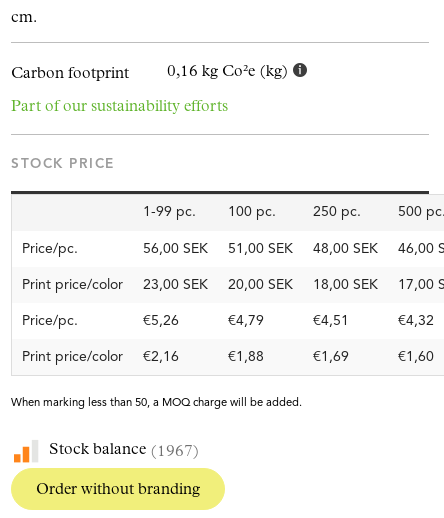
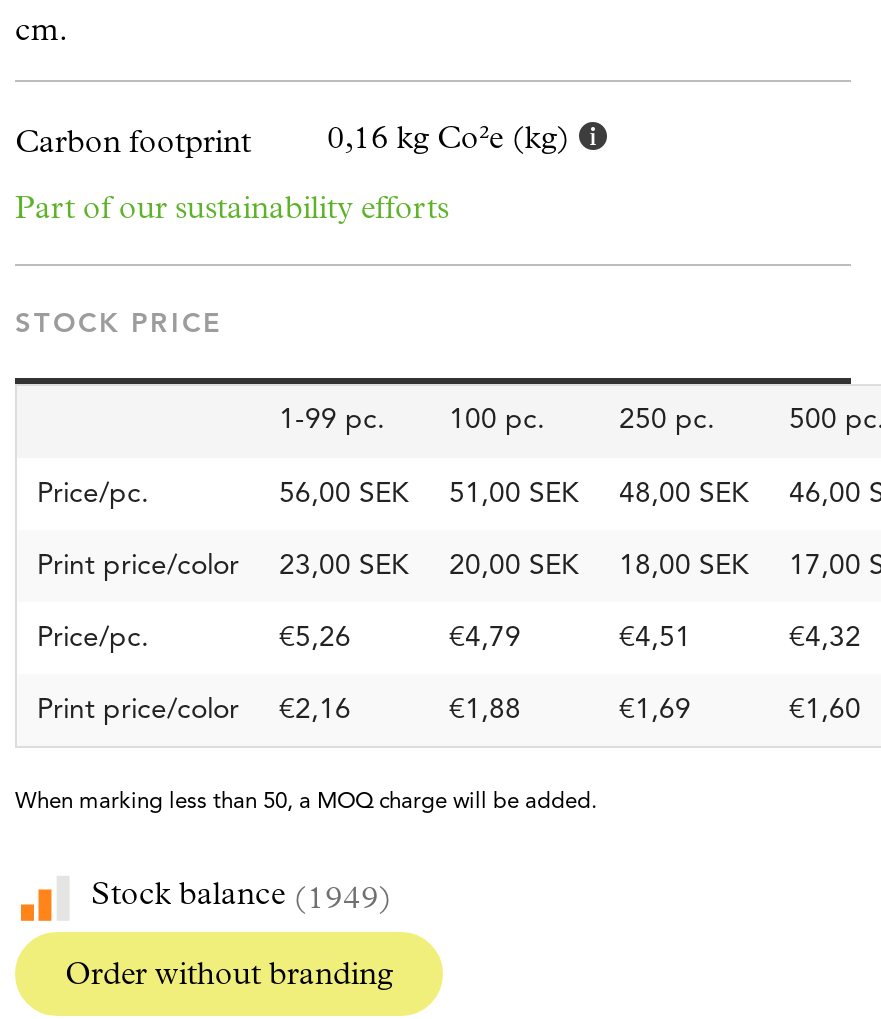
- Stock balance (1967)
+ Stock balance (1949)
